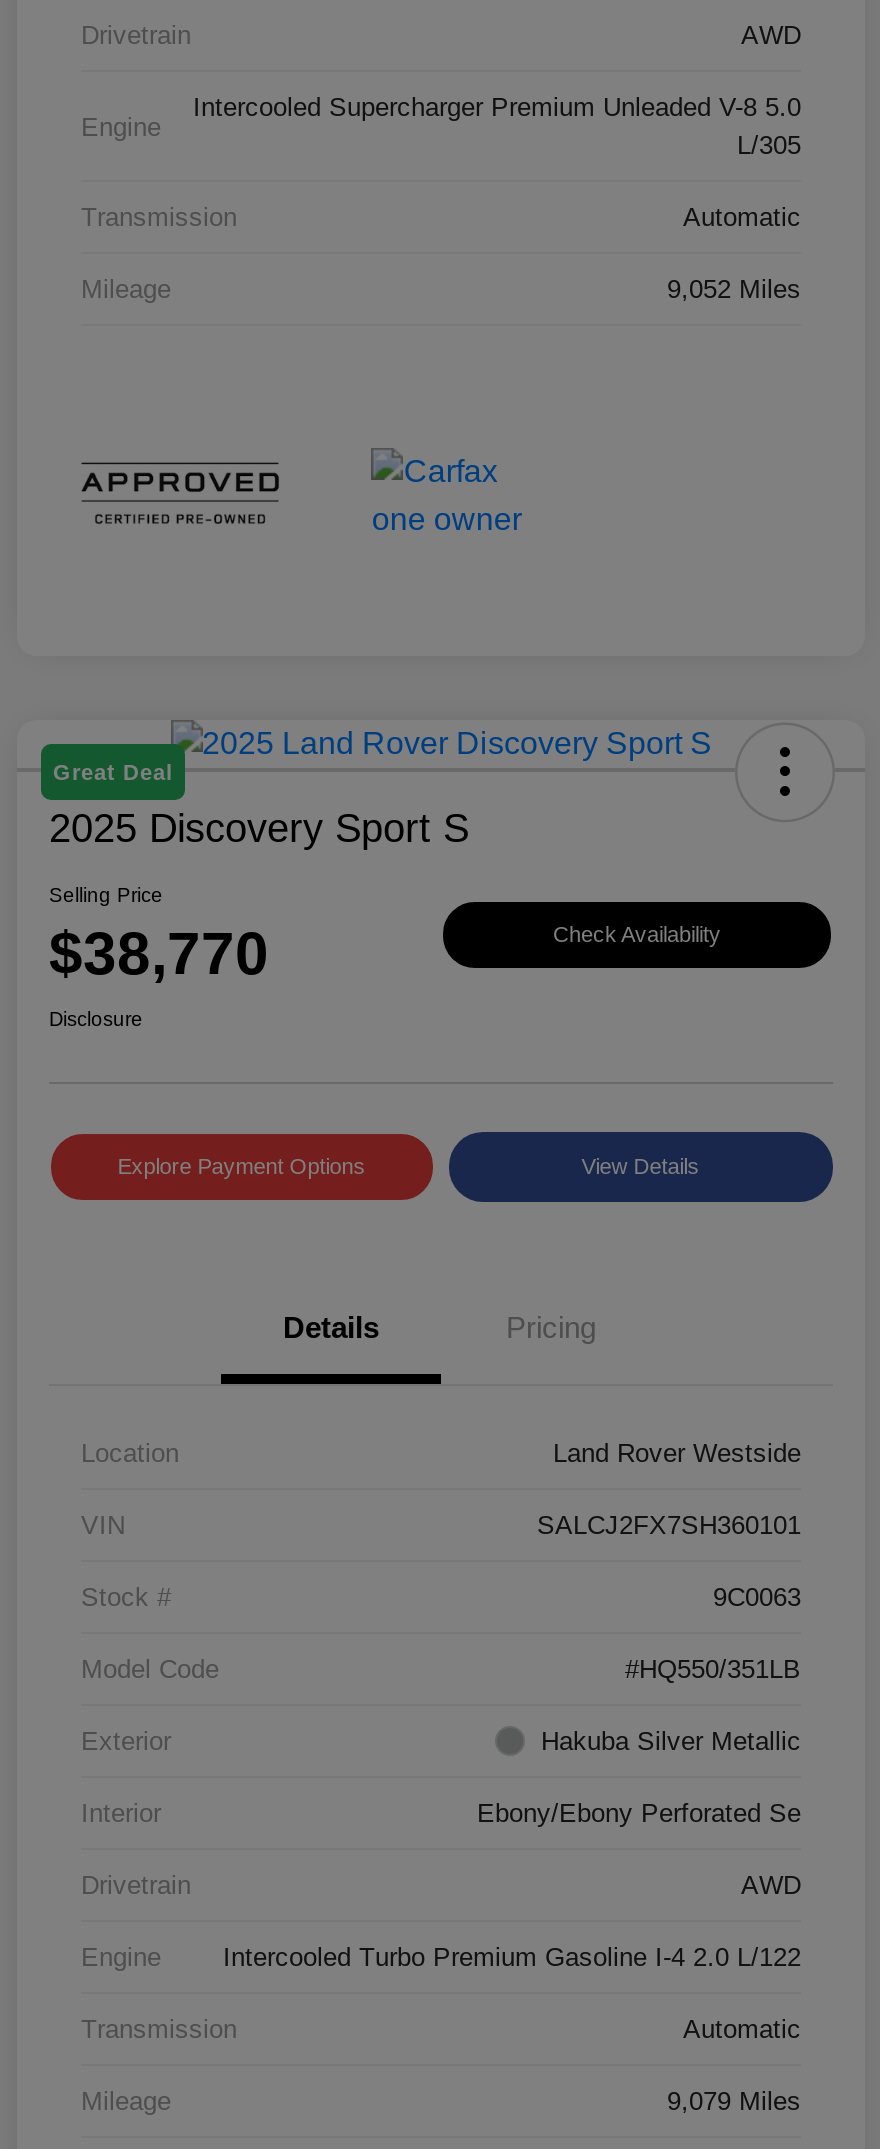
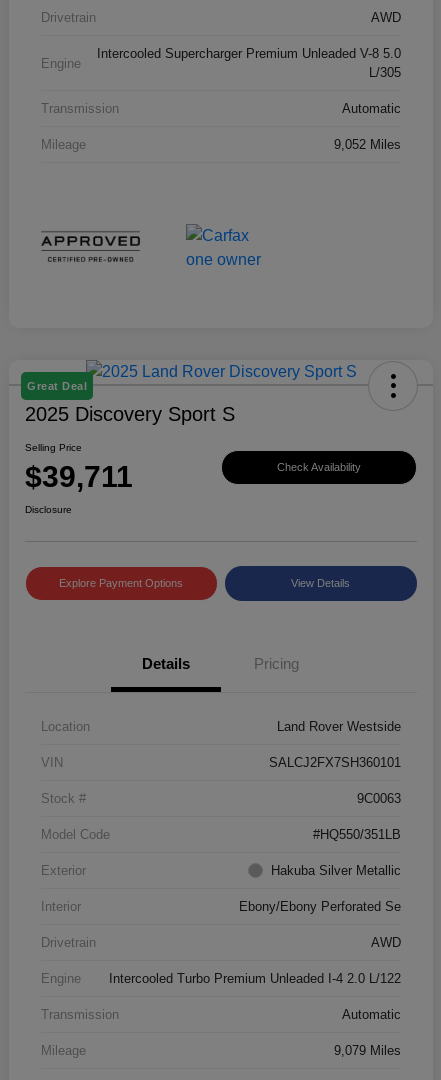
- $38,770
+ $39,711

- Intercooled Turbo Premium Gasoline I-4 2.0 L/122
+ Intercooled Turbo Premium Unleaded I-4 2.0 L/122
